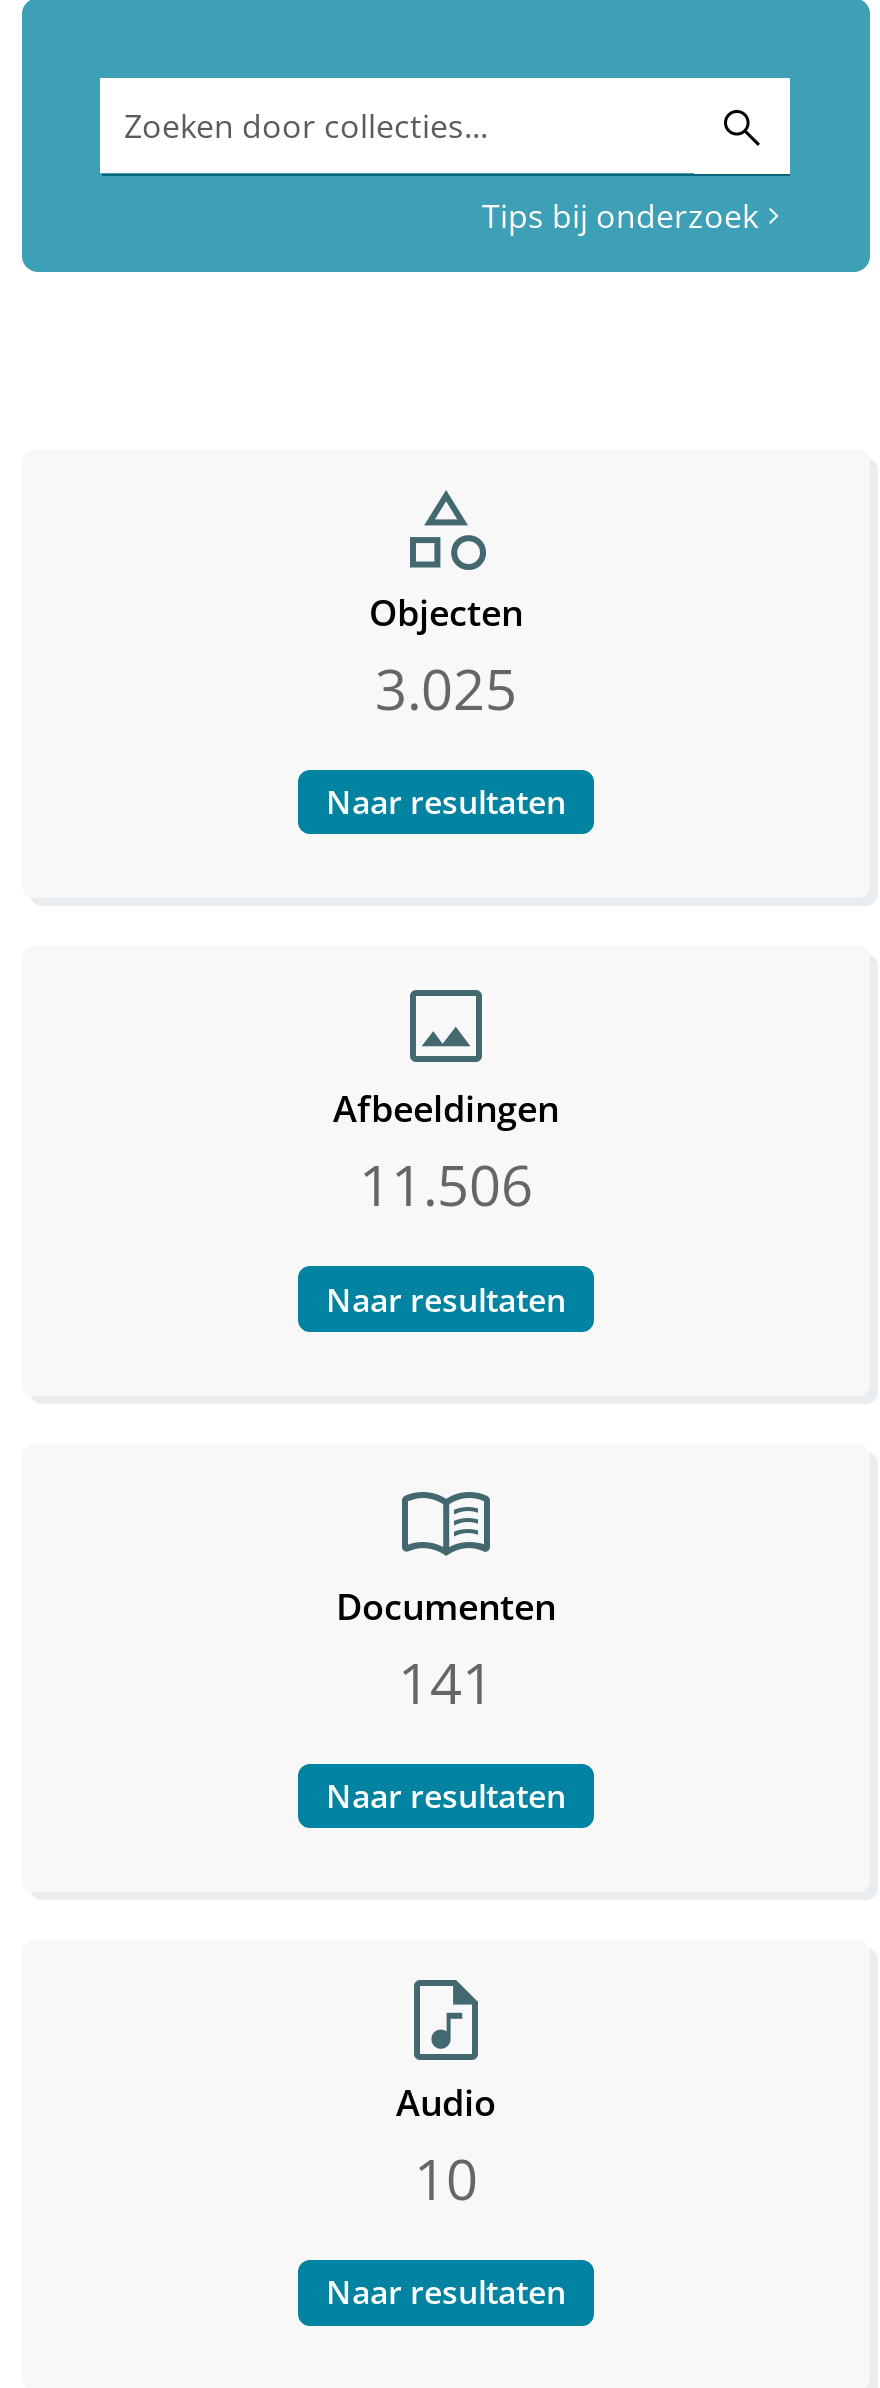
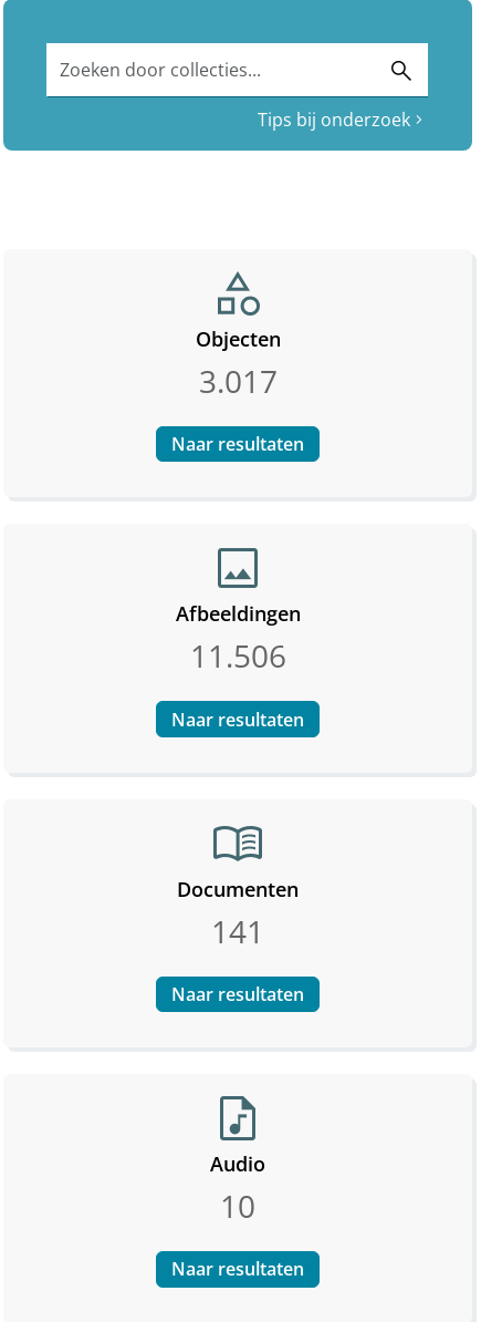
- 3.025
+ 3.017
